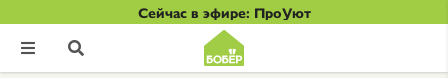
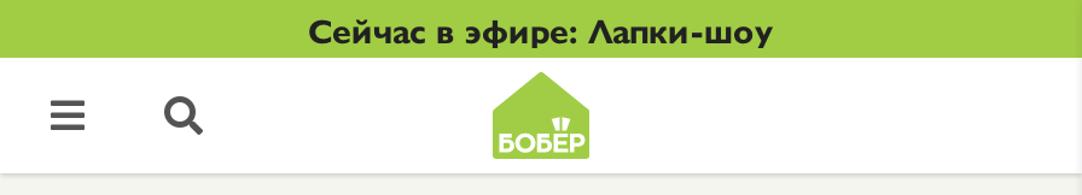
- Сейчас в эфире: ПроУют
+ Сейчас в эфире: Лапки-шоу
